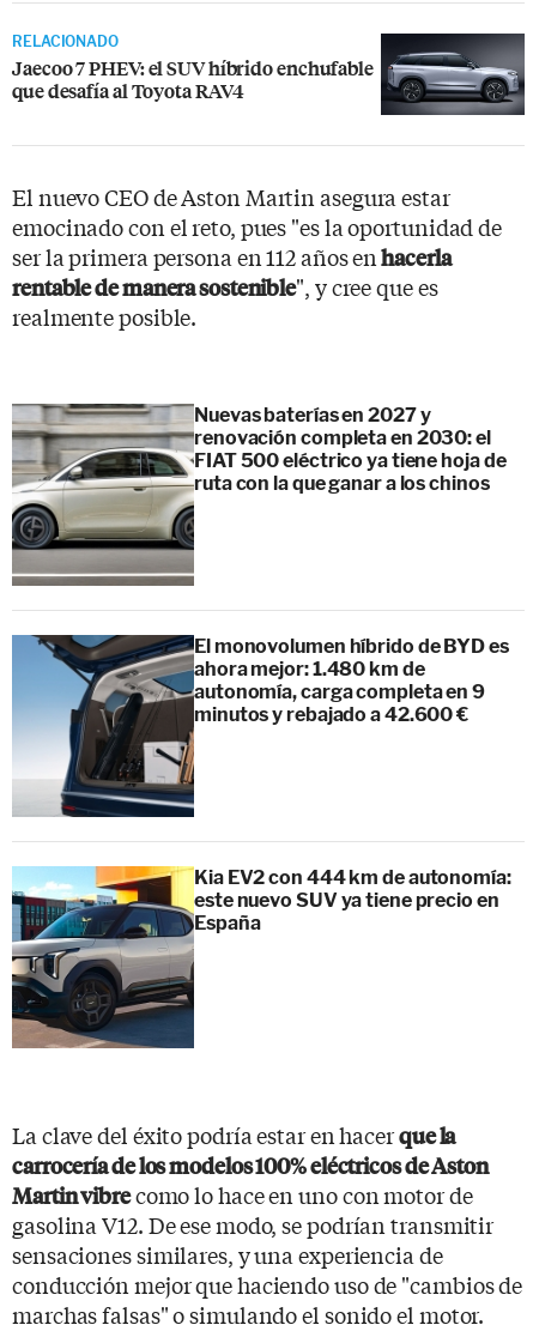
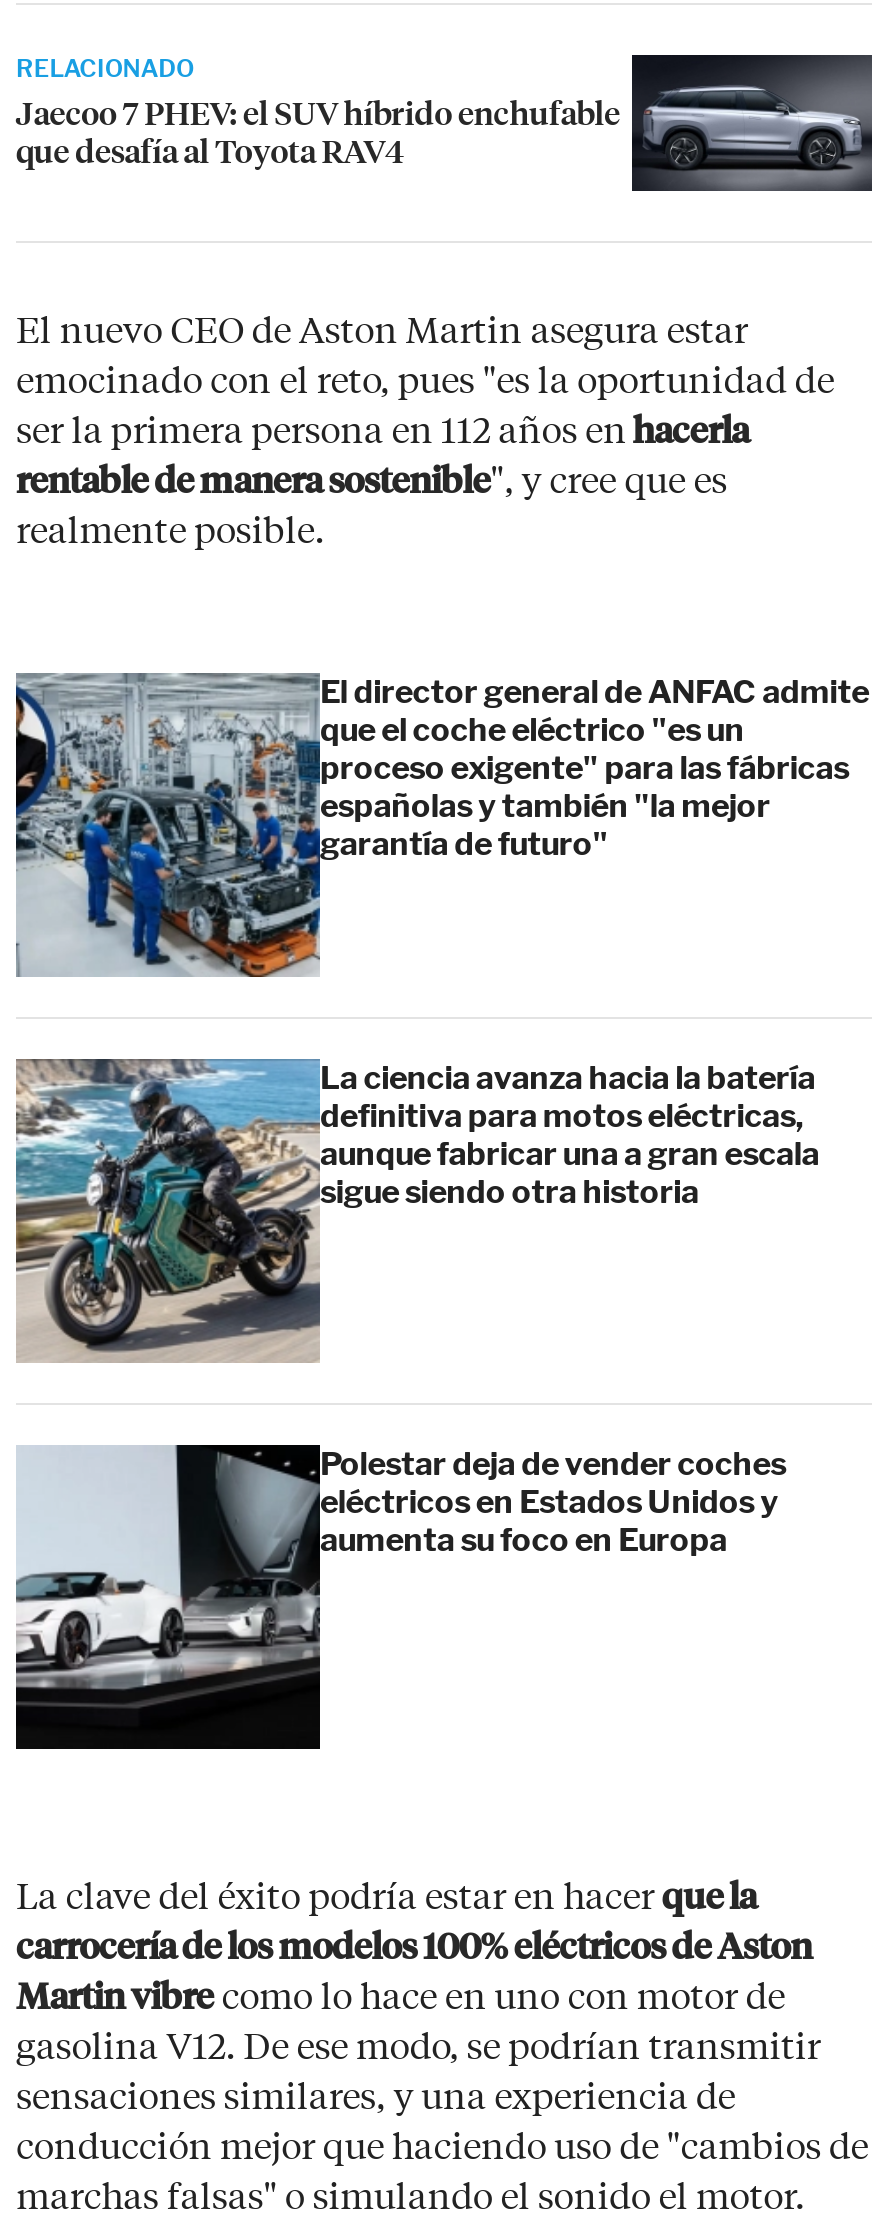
- [image]
- Nuevas baterías en 2027 y
- renovación completa en 2030: el
- FIAT 500 eléctrico ya tiene hoja de
- ruta con la que ganar a los chinos
+ [image]
+ El director general de ANFAC admite
+ que el coche eléctrico "es un
+ proceso exigente" para las fábricas
+ españolas y también "la mejor
+ garantía de futuro"

- [image]
- El monovolumen híbrido de BYD es
- ahora mejor: 1.480 km de
- autonomía, carga completa en 9
- minutos y rebajado a 42.600 €
+ [image]
+ La ciencia avanza hacia la batería
+ definitiva para motos eléctricas,
+ aunque fabricar una a gran escala
+ sigue siendo otra historia

- [image]
- Kia EV2 con 444 km de autonomía:
- este nuevo SUV ya tiene precio en
- España
+ [image]
+ Polestar deja de vender coches
+ eléctricos en Estados Unidos y
+ aumenta su foco en Europa
